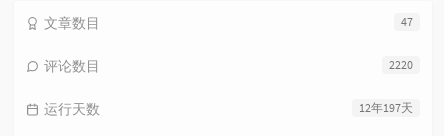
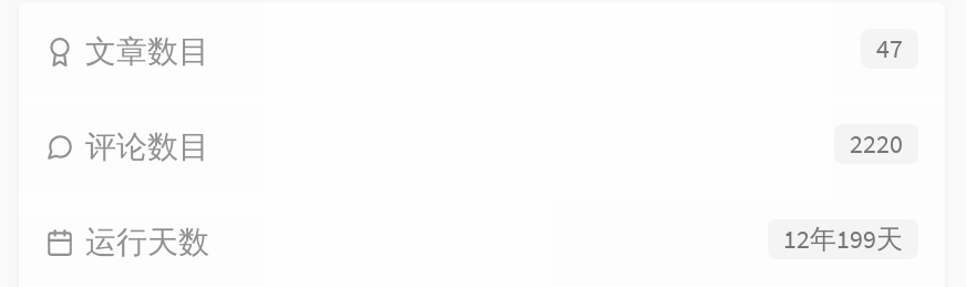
- 12年197天
+ 12年199天
